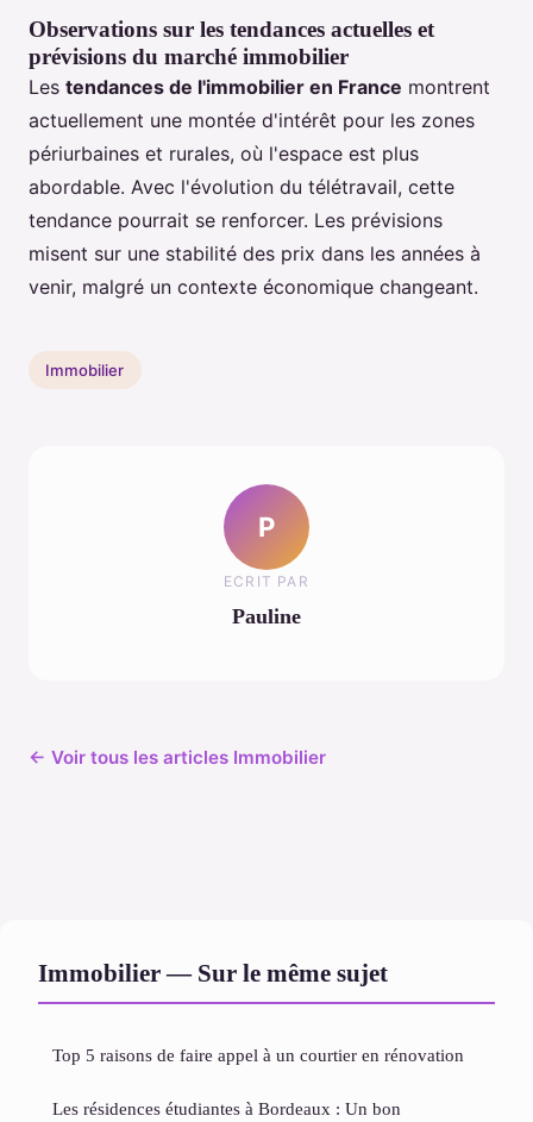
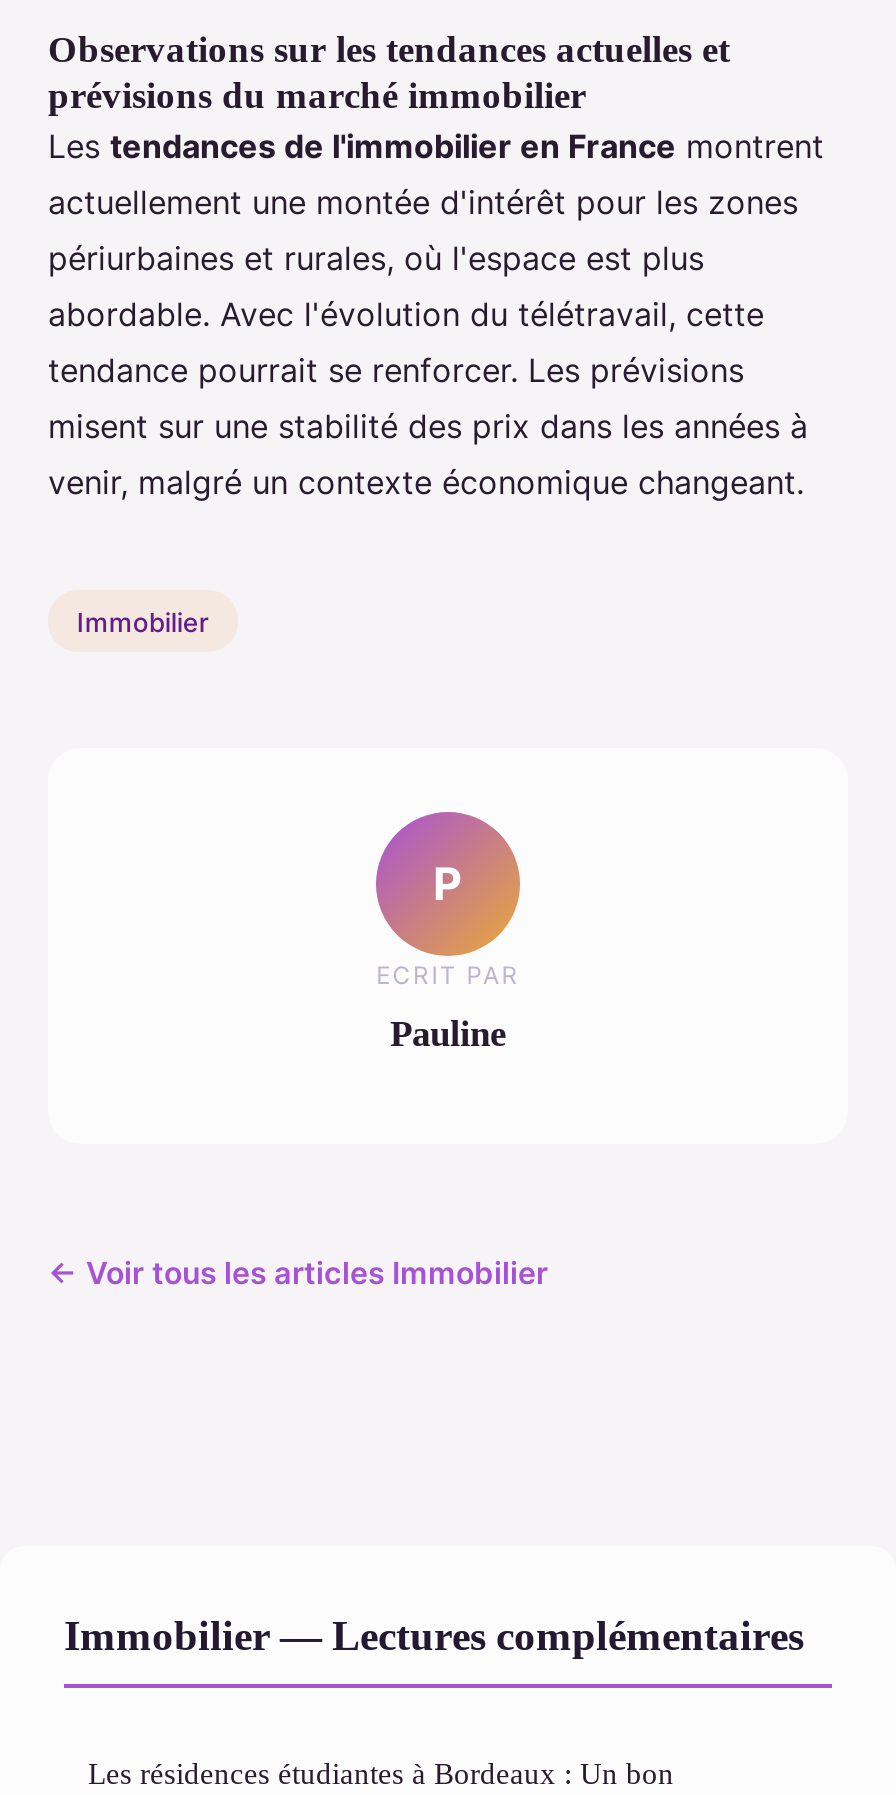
- Immobilier — Sur le même sujet
- Top 5 raisons de faire appel à un courtier en rénovation
+ Immobilier — Lectures complémentaires
